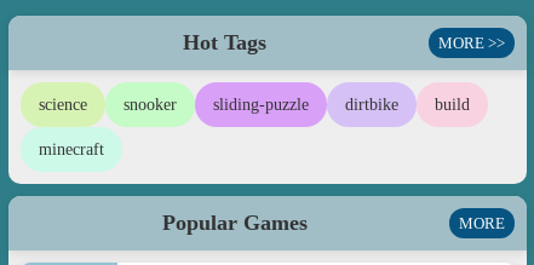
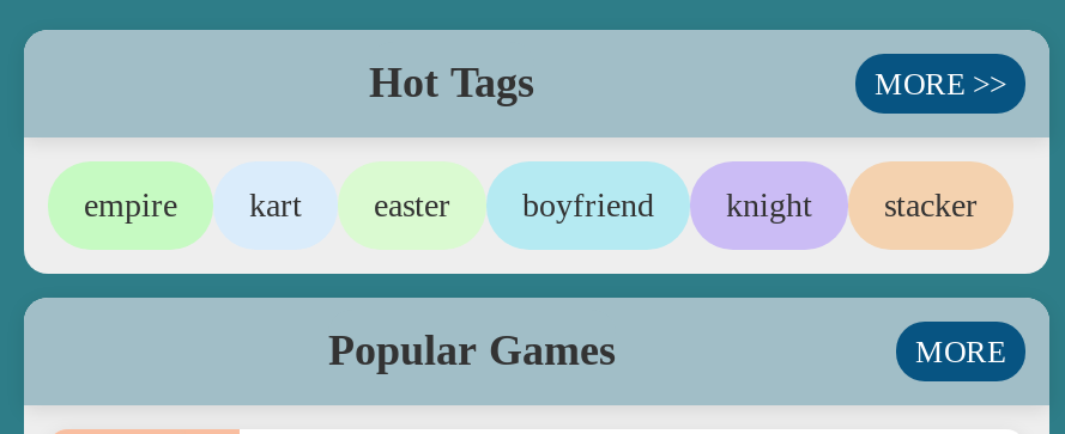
- science
- snooker
- sliding-puzzle
- dirtbike
- build
- minecraft
+ empire
+ kart
+ easter
+ boyfriend
+ knight
+ stacker
